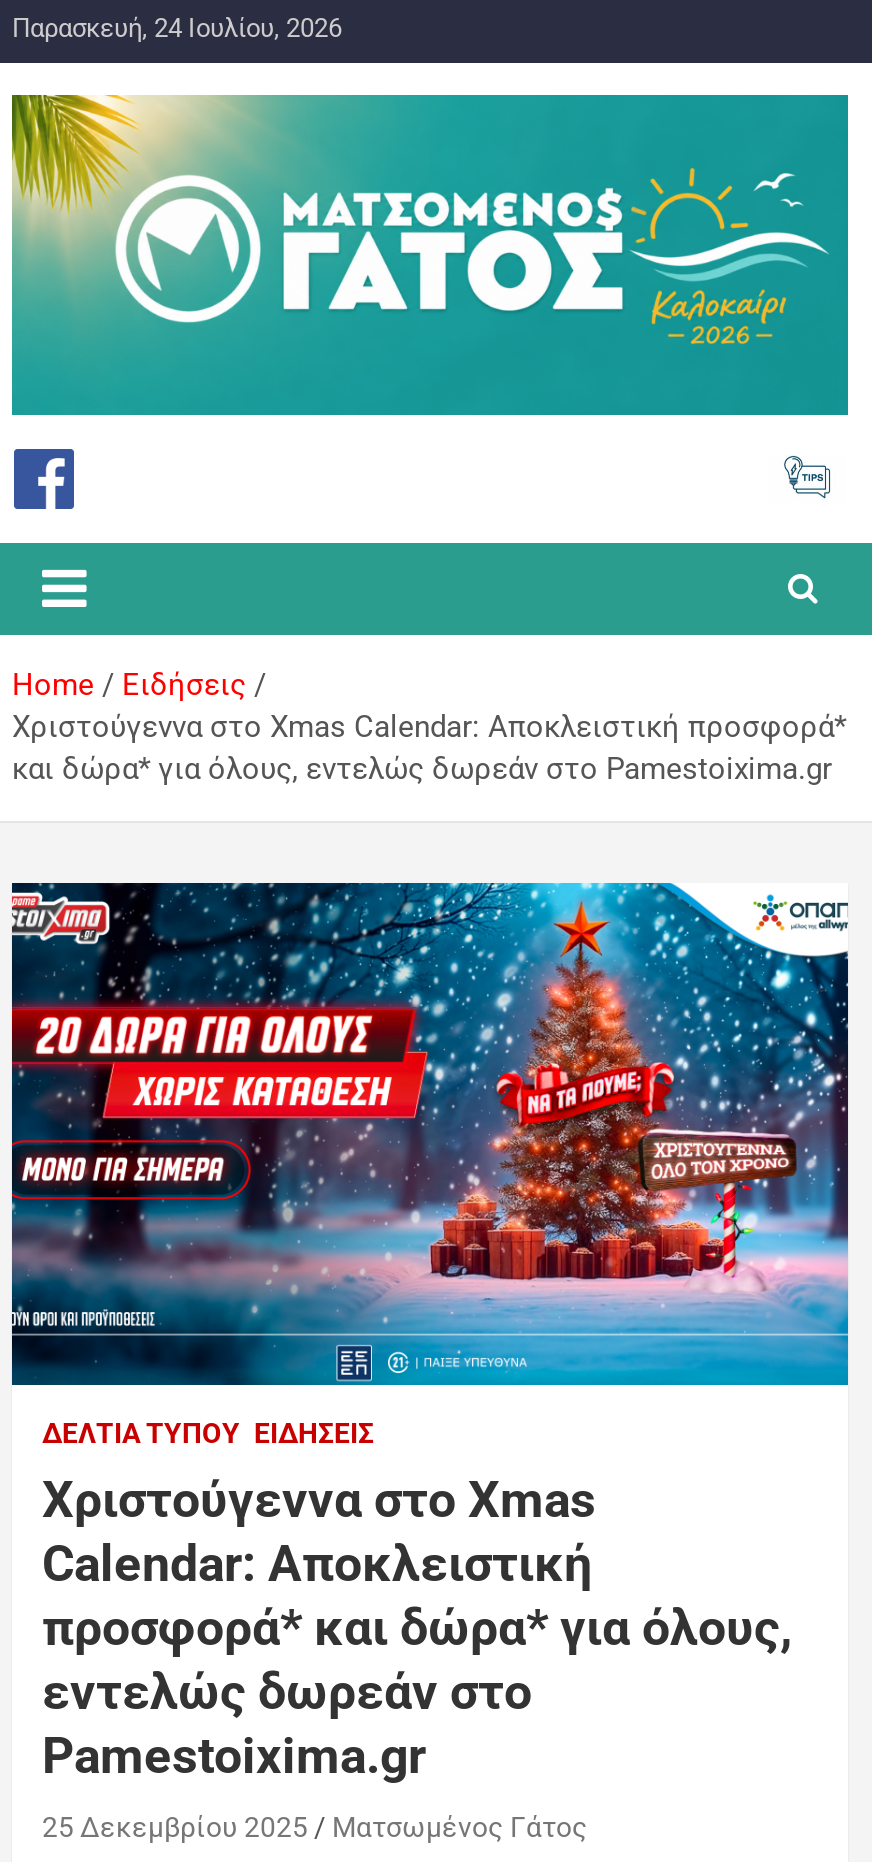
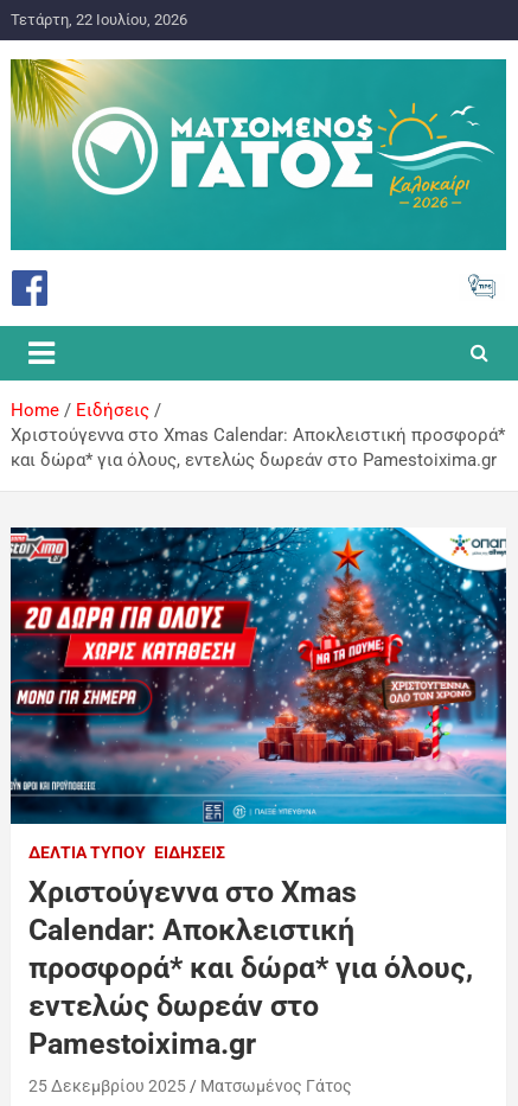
- Παρασκευή, 24 Ιουλίου, 2026
+ Τετάρτη, 22 Ιουλίου, 2026
